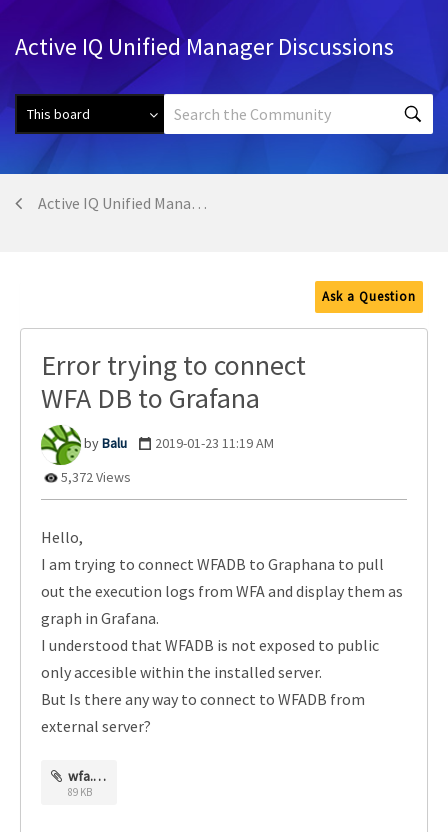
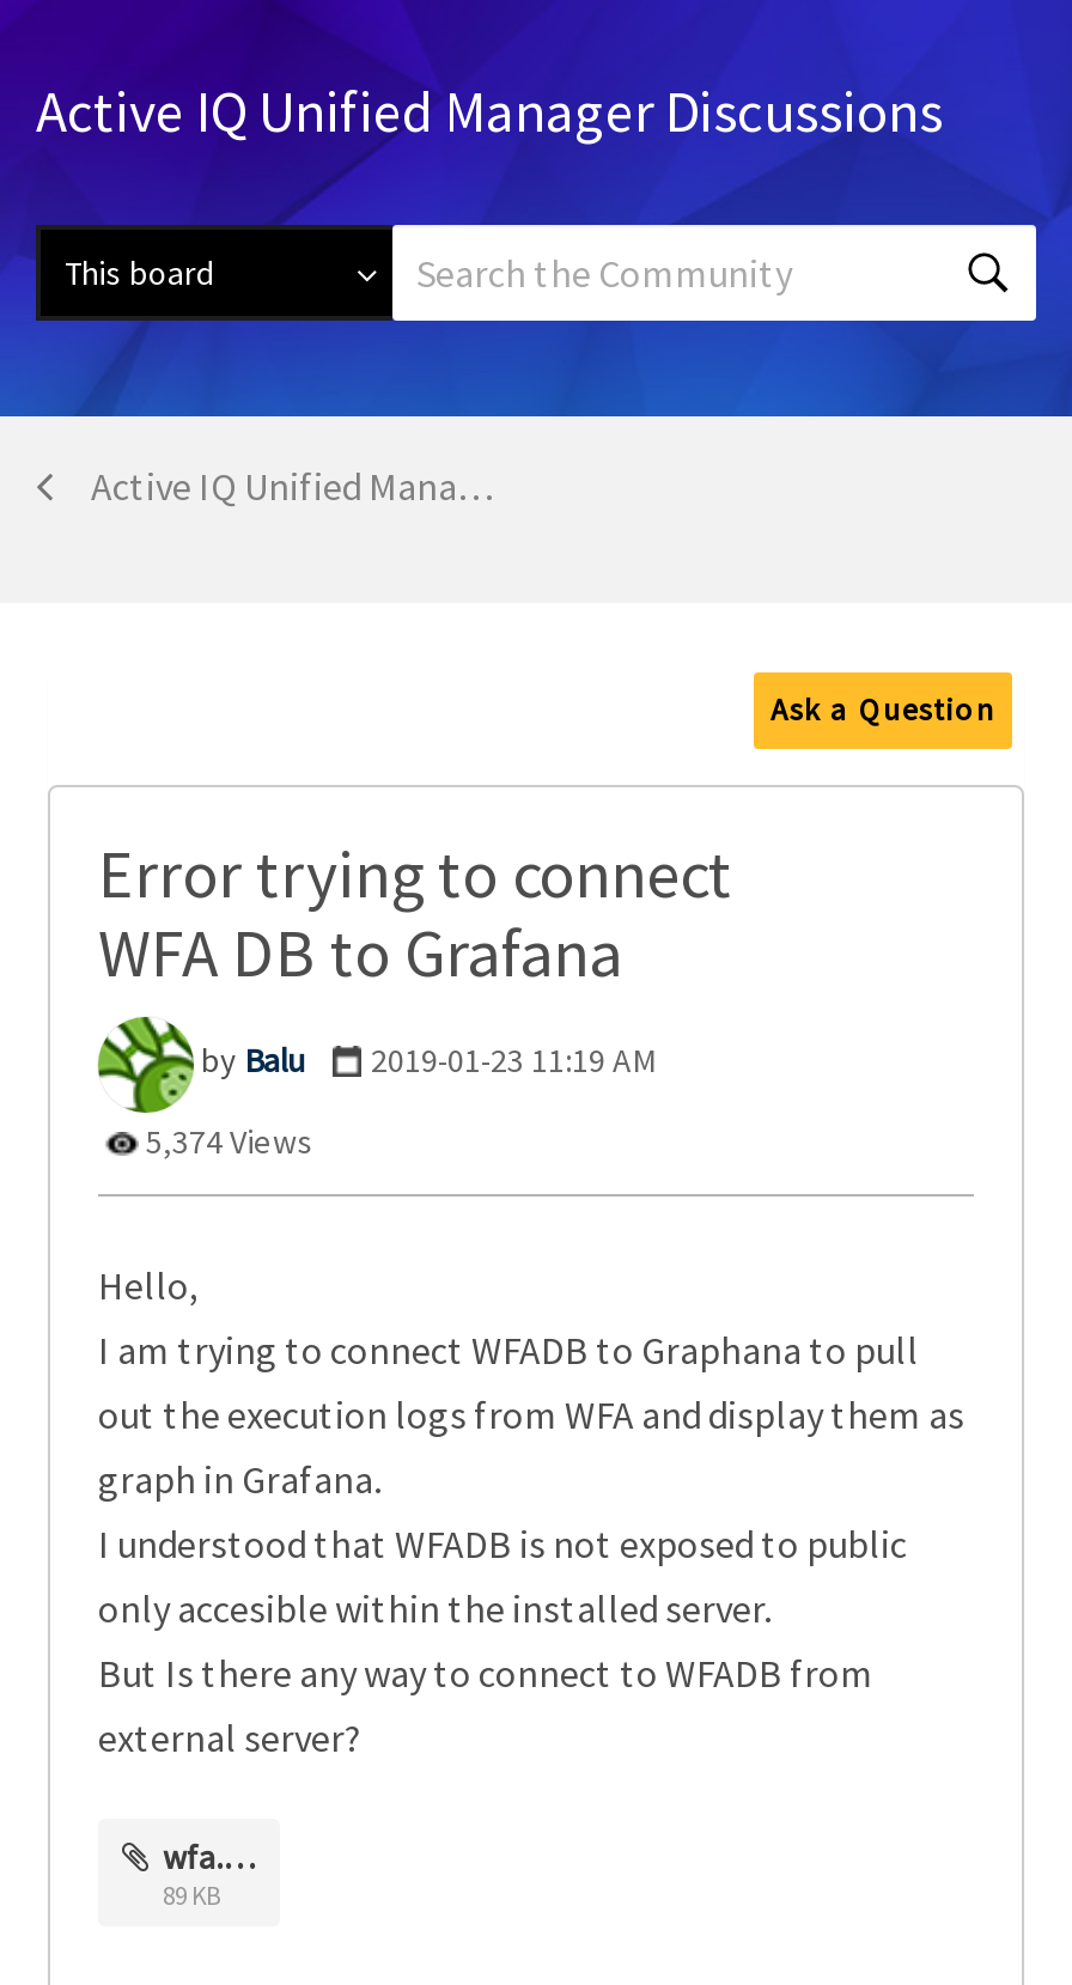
- 5,372 Views
+ 5,374 Views
